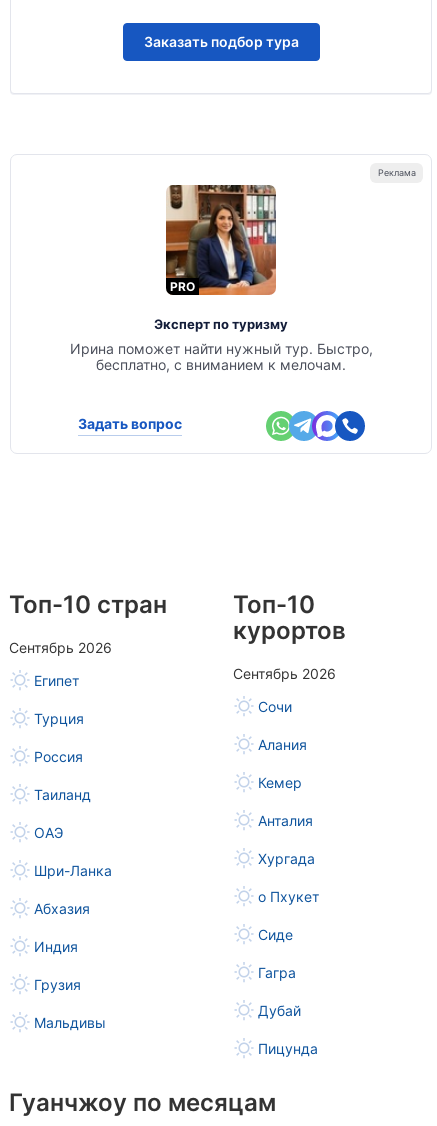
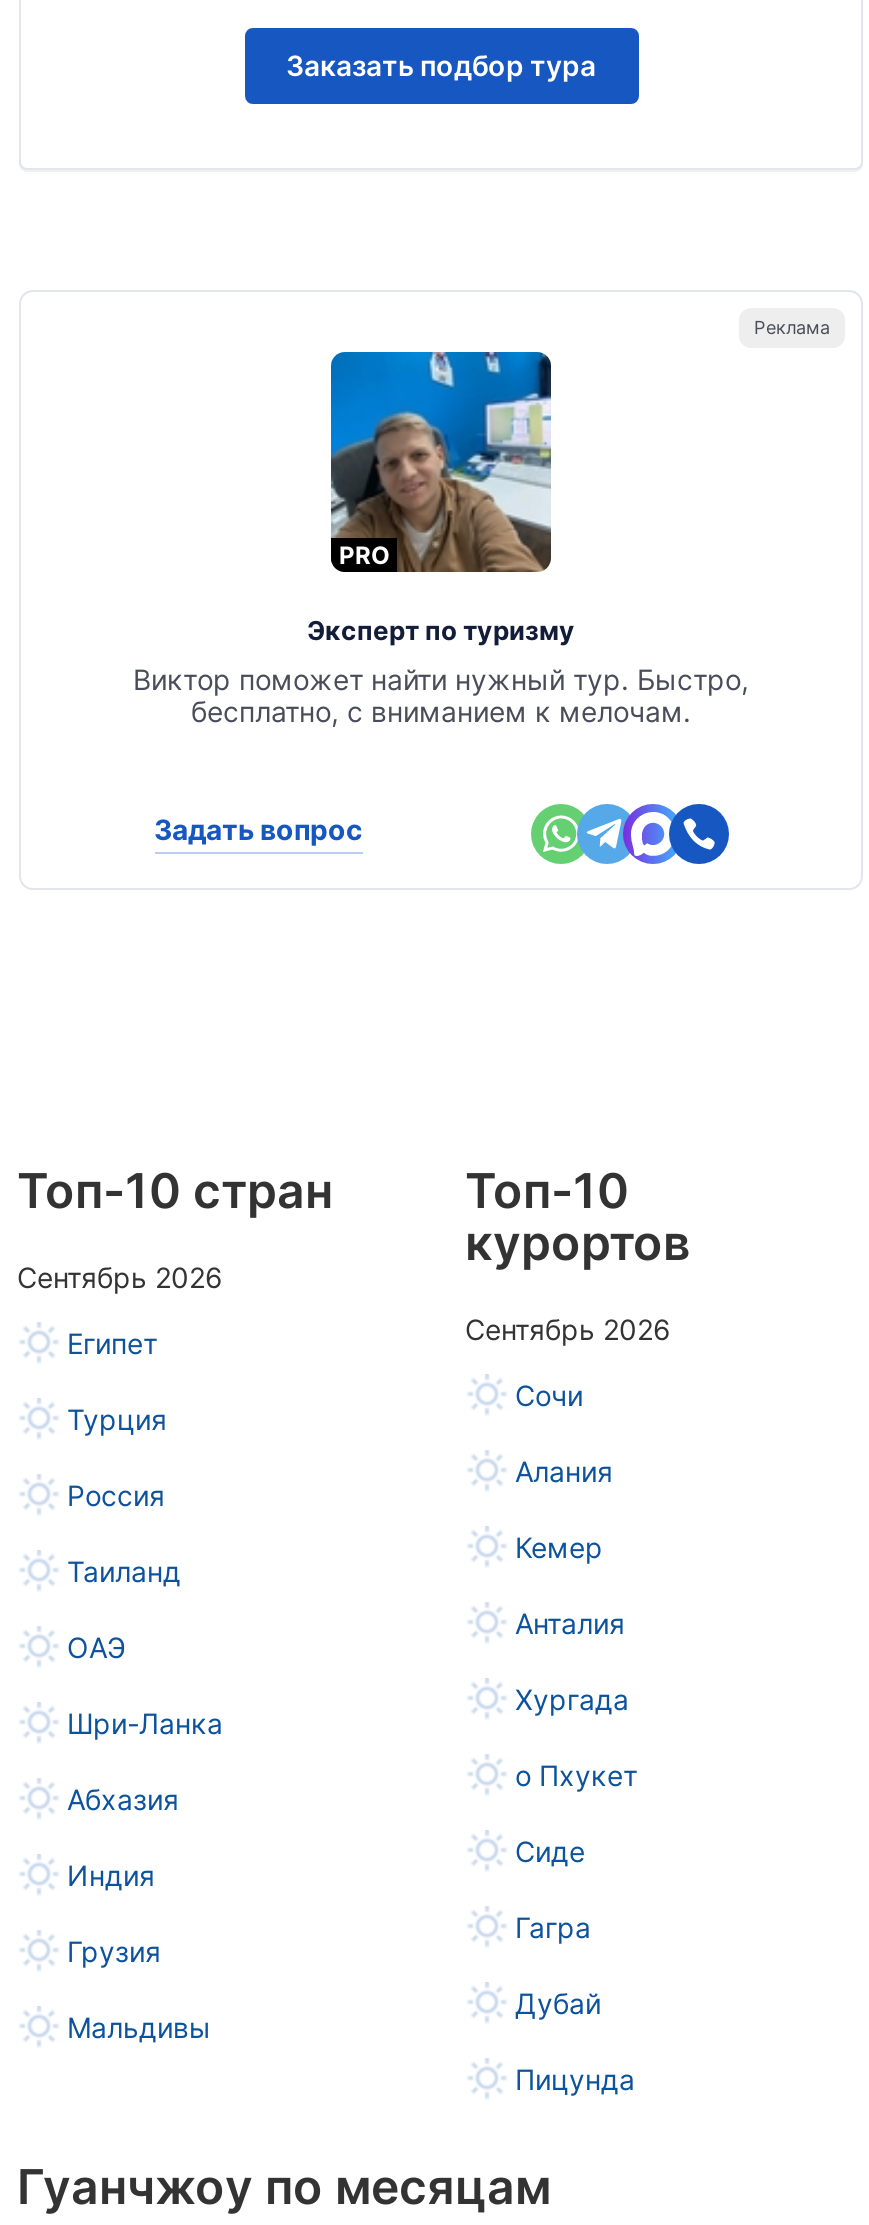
- [image]
+ [image]

- Ирина поможет найти нужный тур. Быстро,
+ Виктор поможет найти нужный тур. Быстро,
